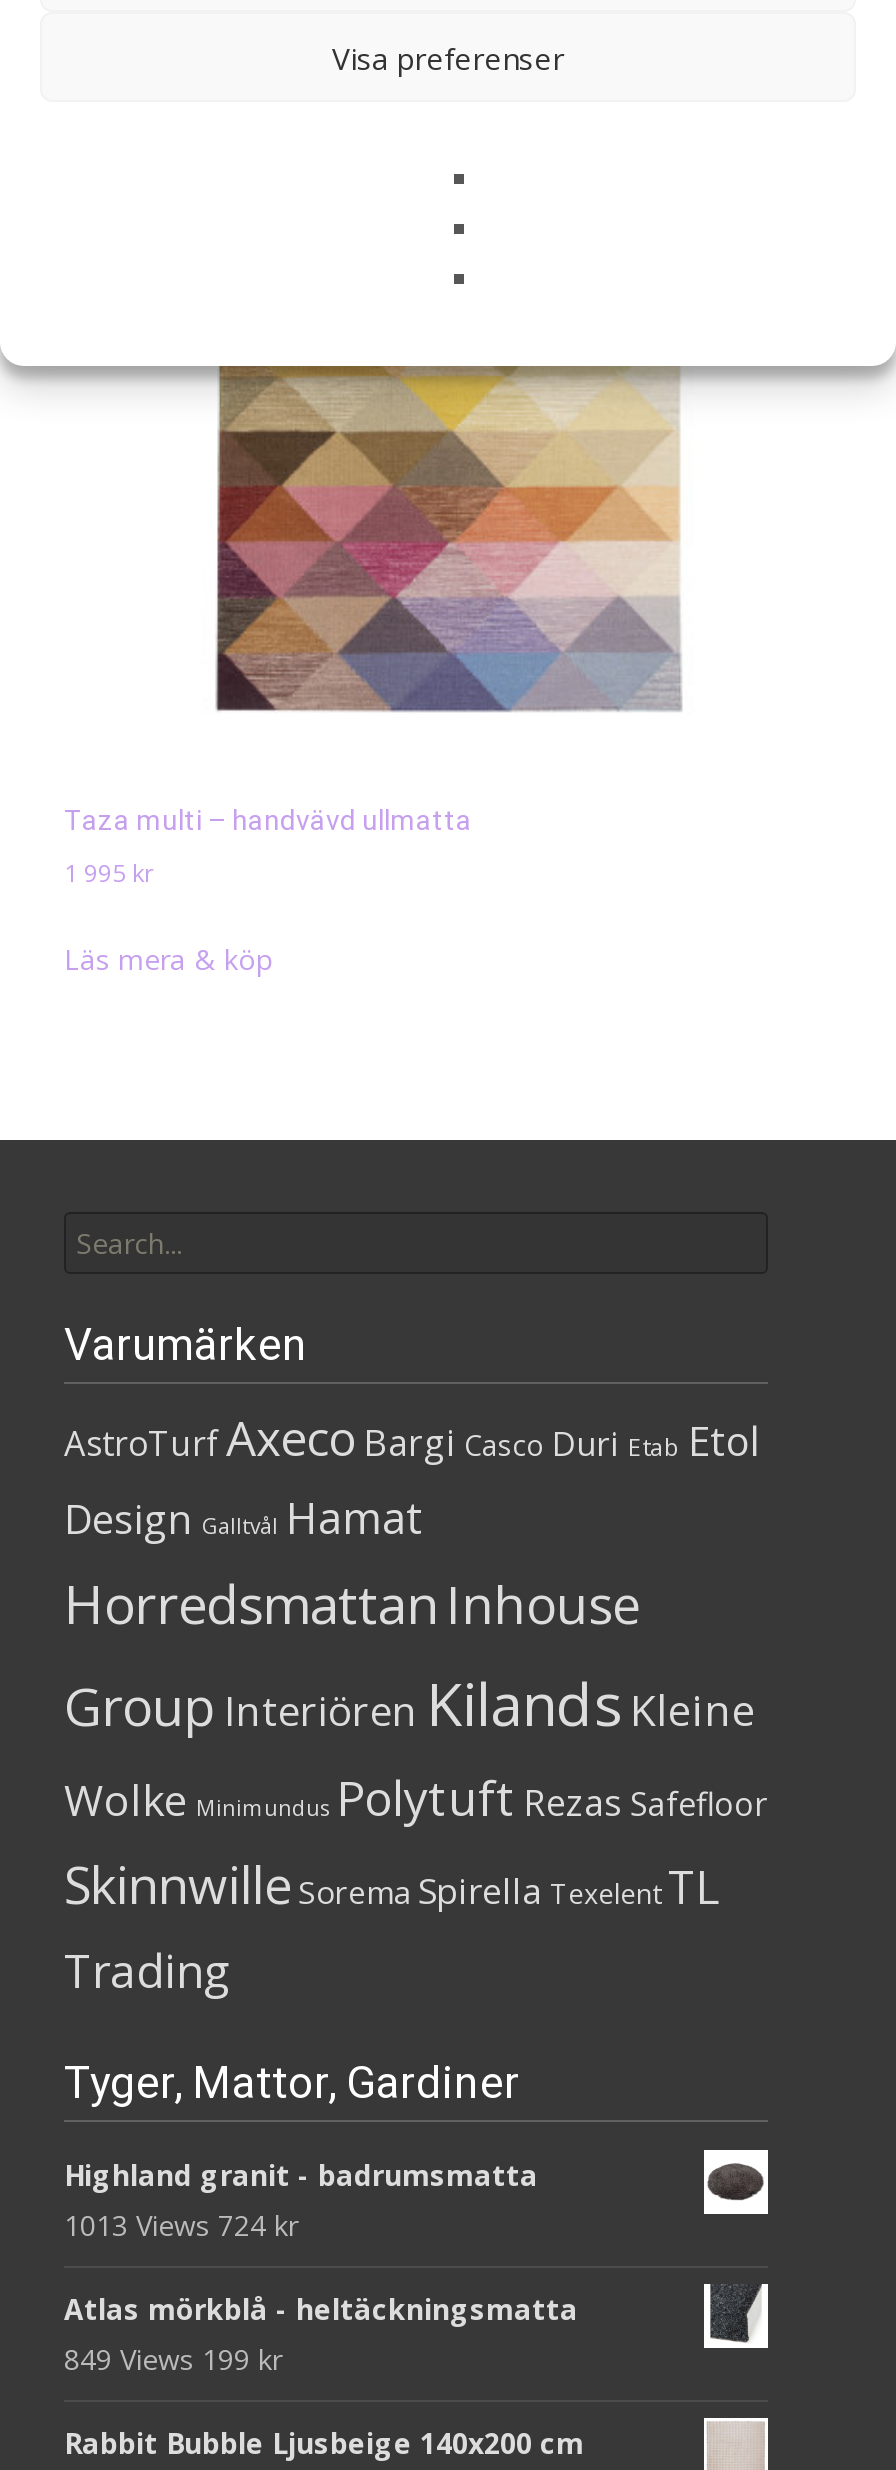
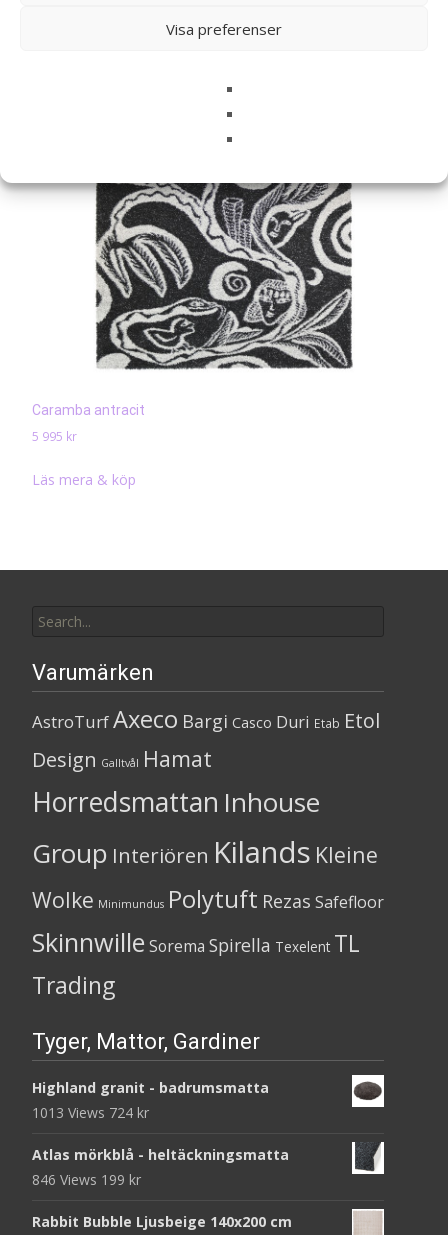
- [image]
- Taza multi – handvävd ullmatta
+ [image]
+ Caramba antracit

- 1 995 kr
+ 5 995 kr

- 849 Views 199 kr
+ 846 Views 199 kr
